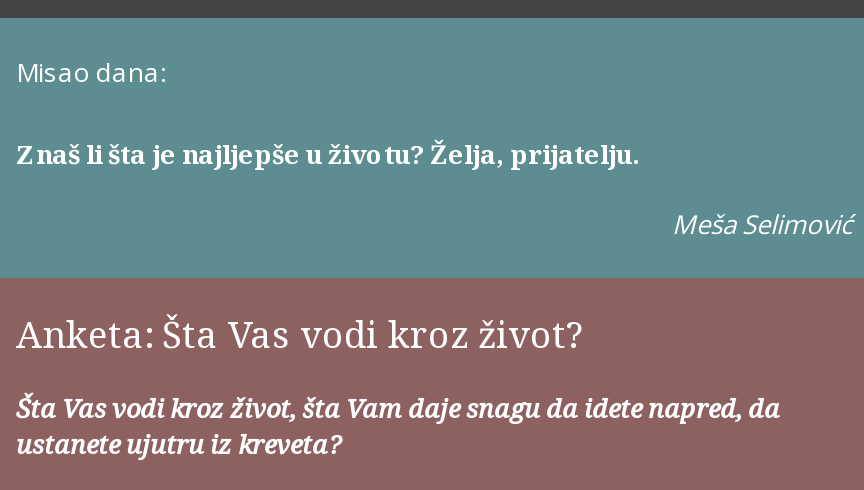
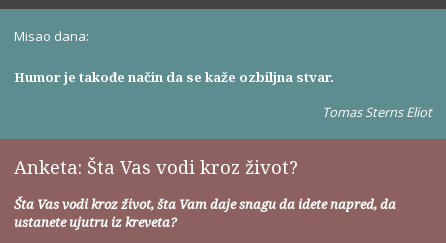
- Znaš li šta je najljepše u životu? Želja, prijatelju.
+ Humor je takođe način da se kaže ozbiljna stvar.

- Meša Selimović
+ Tomas Sterns Eliot
